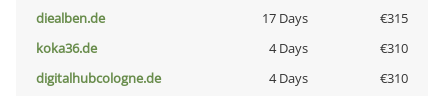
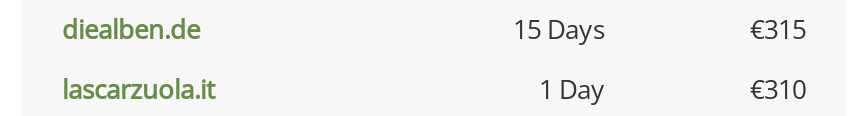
- 17 Days
+ 15 Days

- koka36.de
- 4 Days
- €310
- digitalhubcologne.de
- 4 Days
+ lascarzuola.it
+ 1 Day
